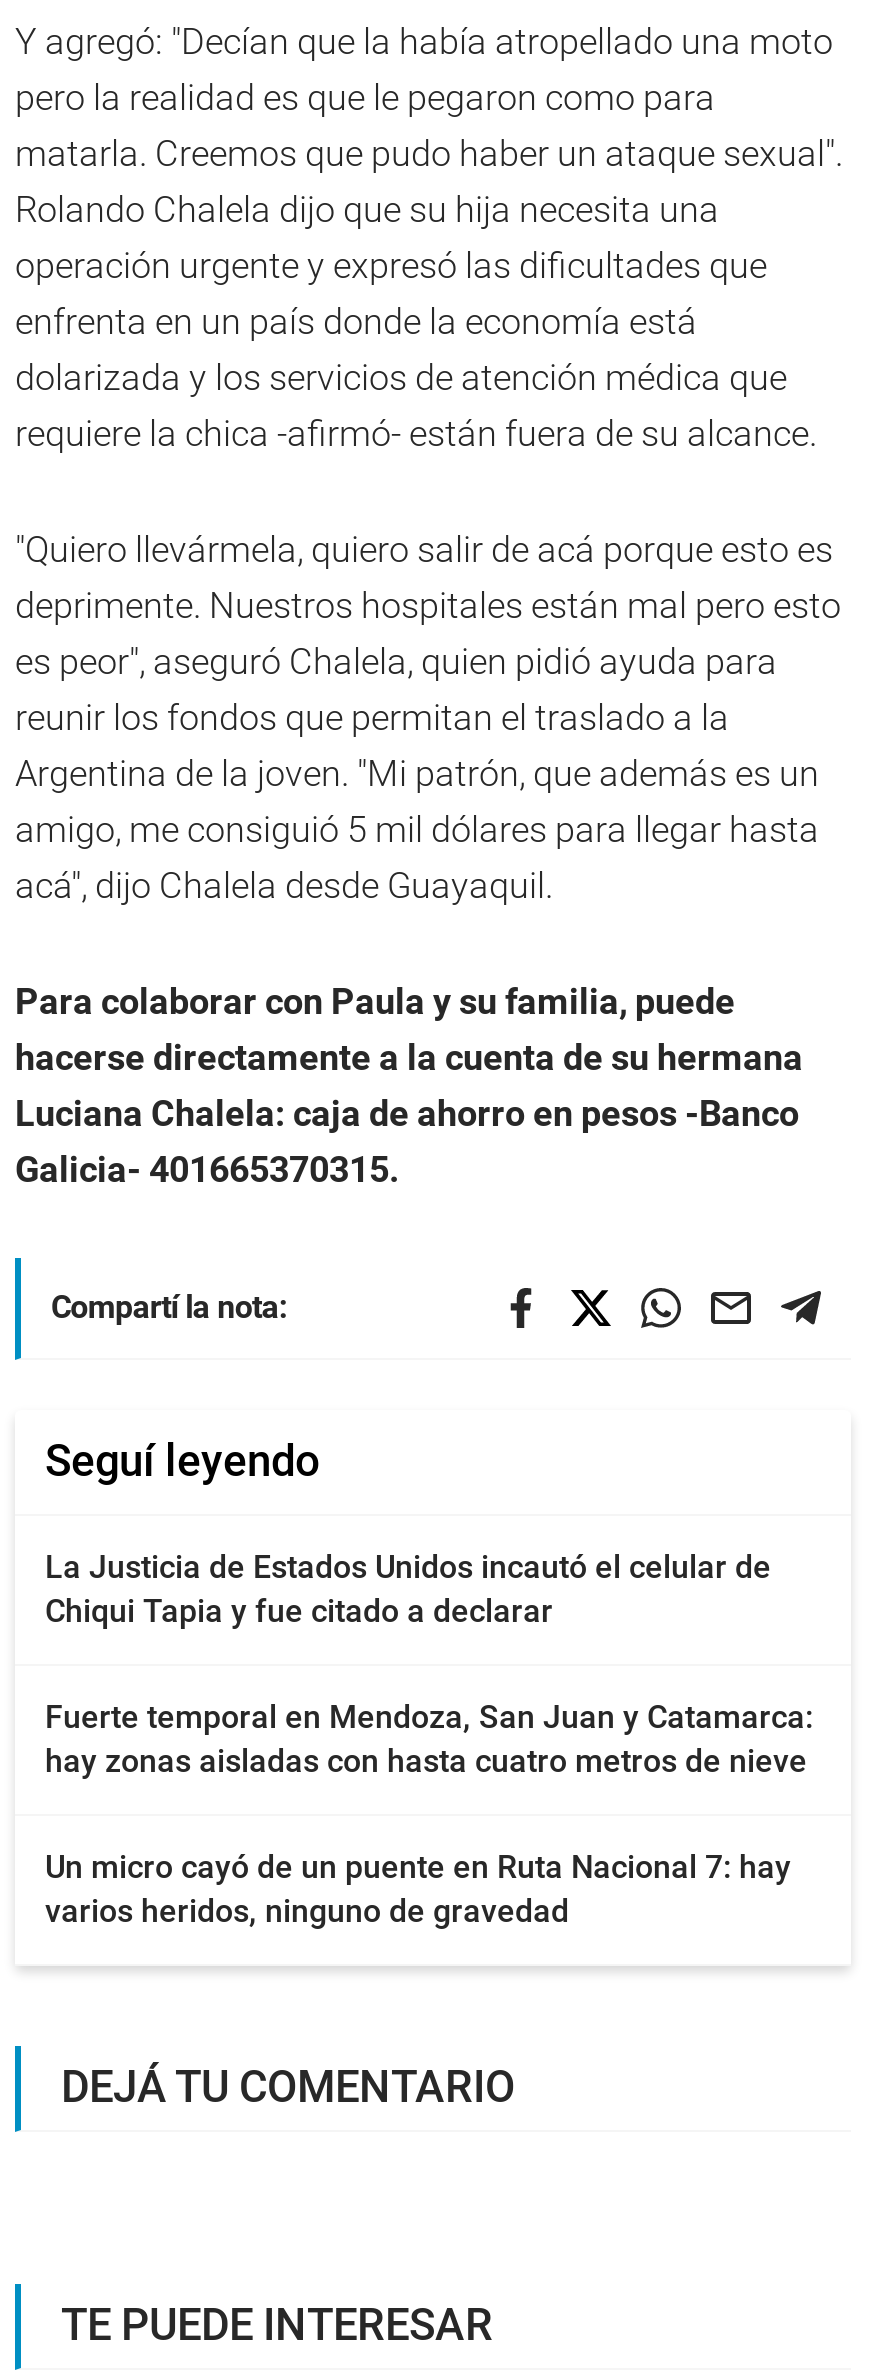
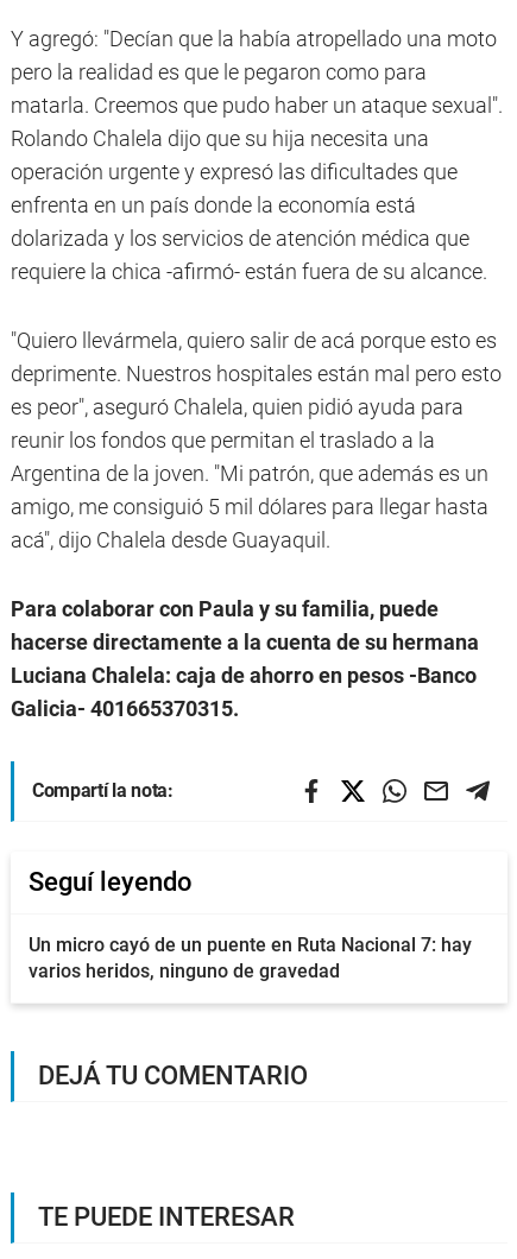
- La Justicia de Estados Unidos incautó el celular de
- Chiqui Tapia y fue citado a declarar
- Fuerte temporal en Mendoza, San Juan y Catamarca:
- hay zonas aisladas con hasta cuatro metros de nieve
